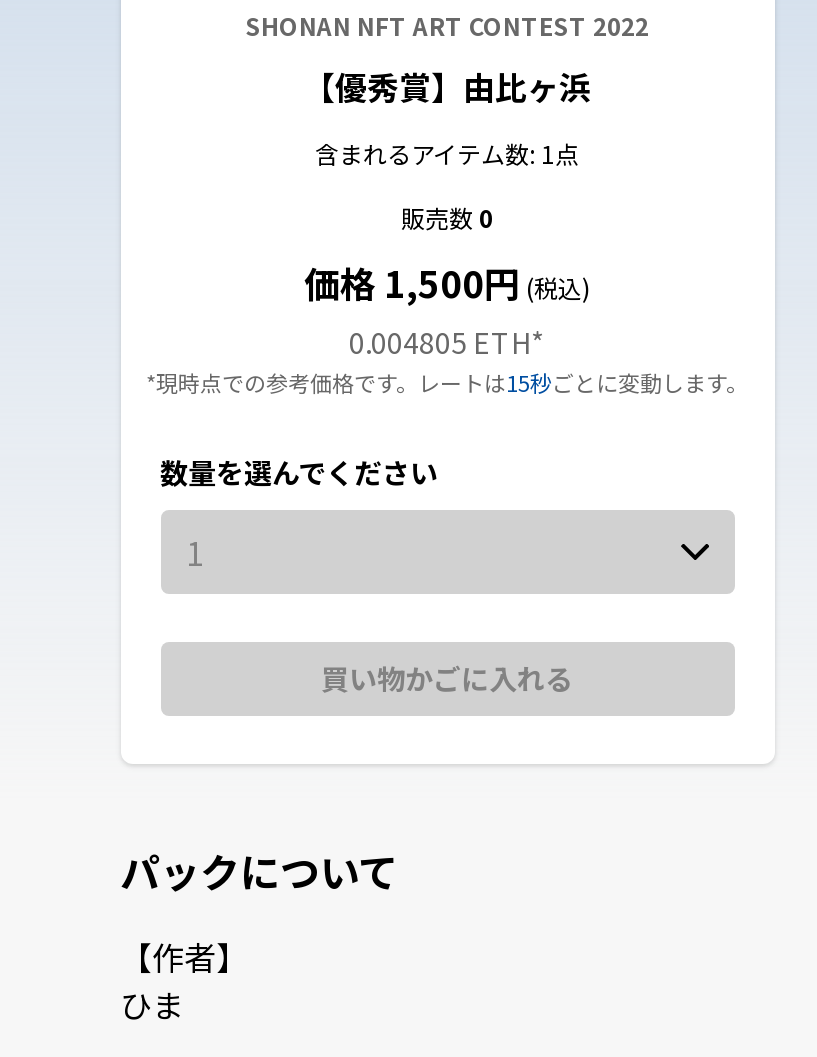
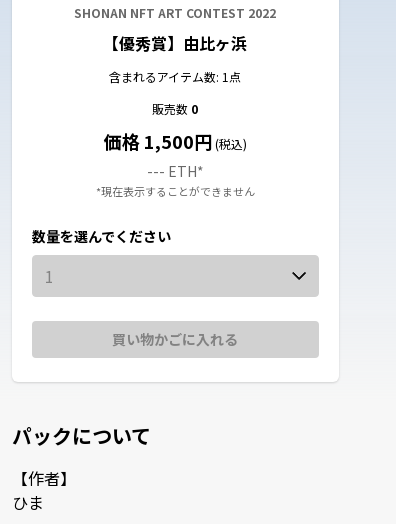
- 0.004805 ETH*
- *現時点での参考価格です。レートは15秒ごとに変動します。
+ --- ETH*
+ *現在表示することができません
